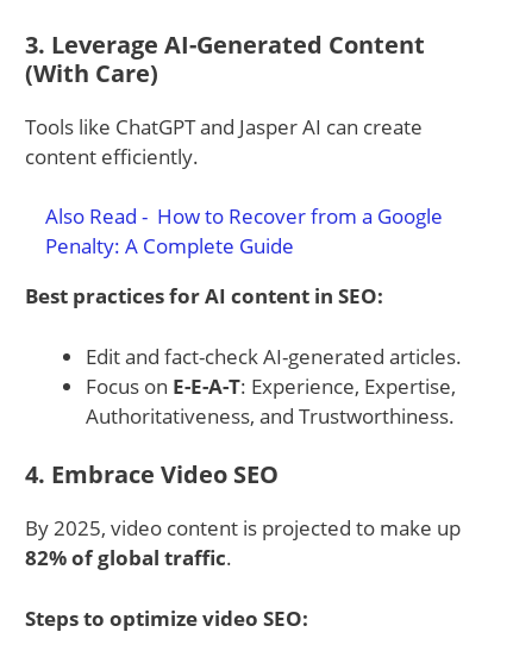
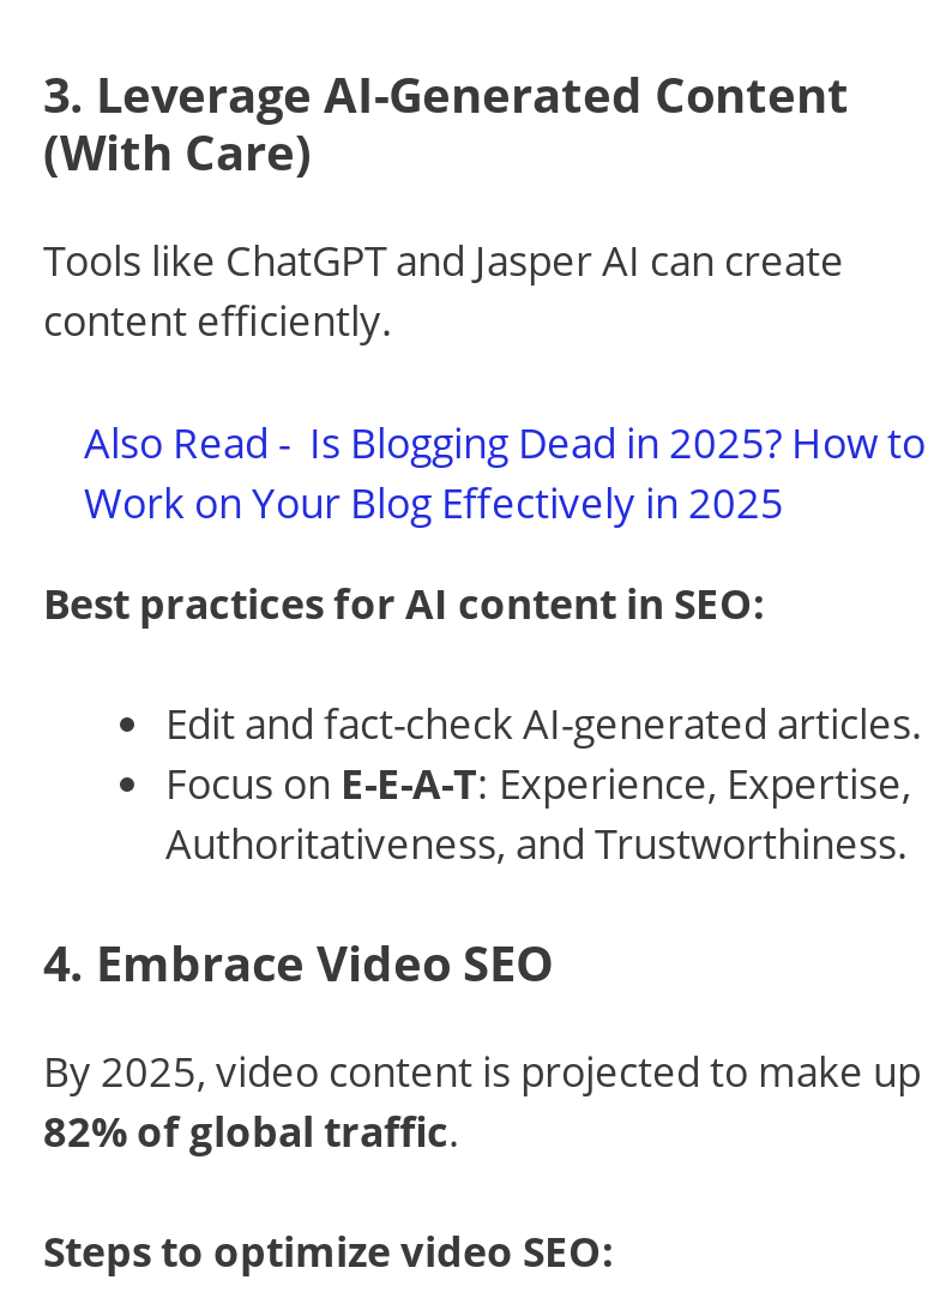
- Also Read - How to Recover from a Google
- Penalty: A Complete Guide
+ Also Read - Is Blogging Dead in 2025? How to
+ Work on Your Blog Effectively in 2025
